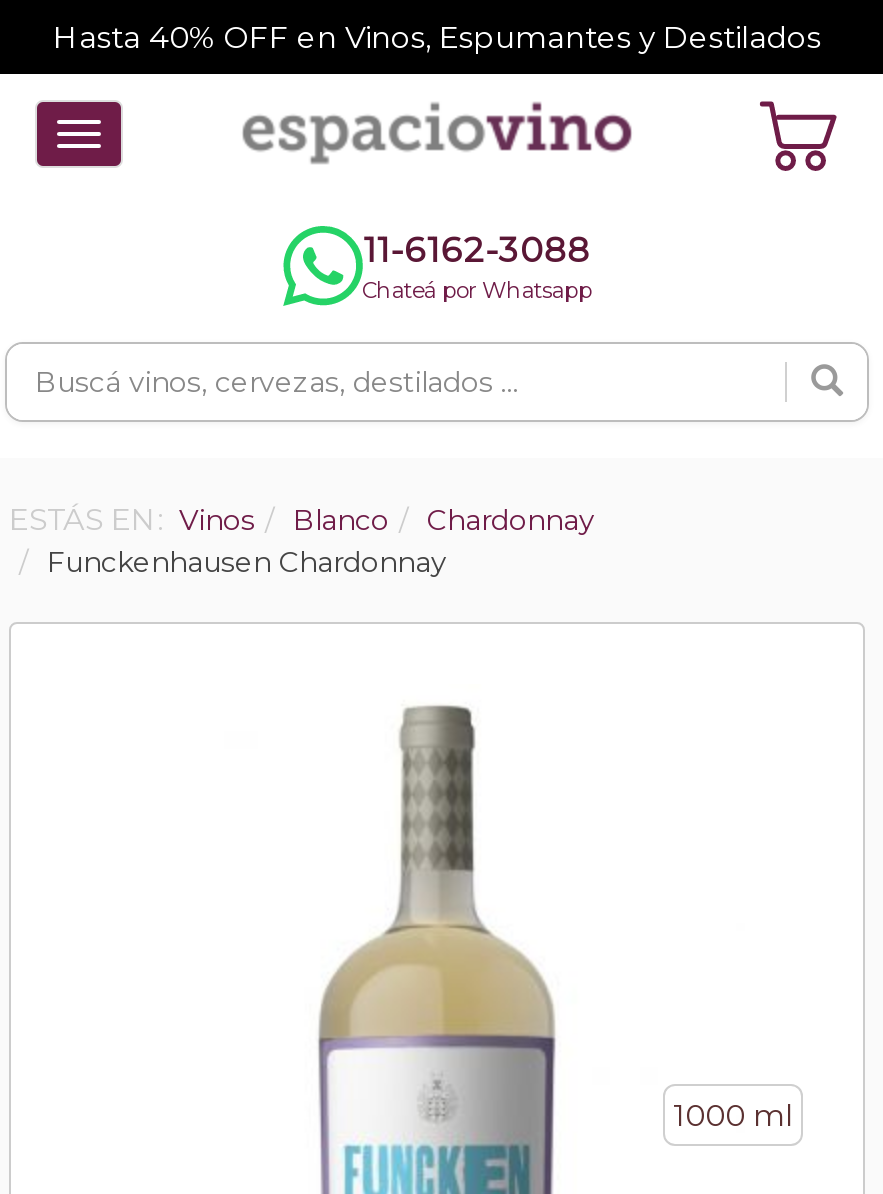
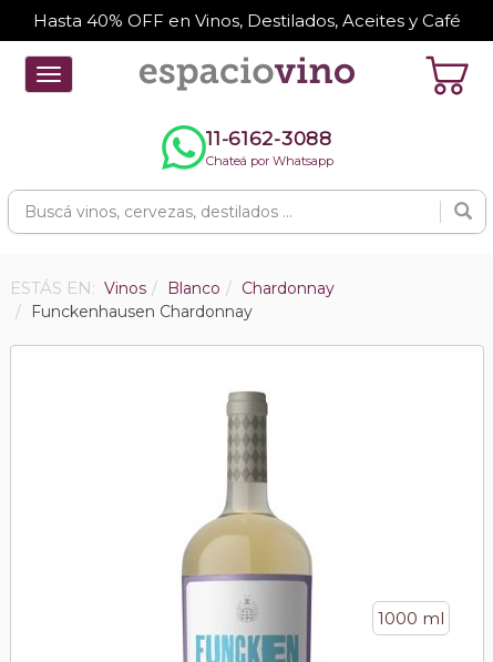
- Hasta 40% OFF en Vinos, Espumantes y Destilados
+ Hasta 40% OFF en Vinos, Destilados, Aceites y Café
